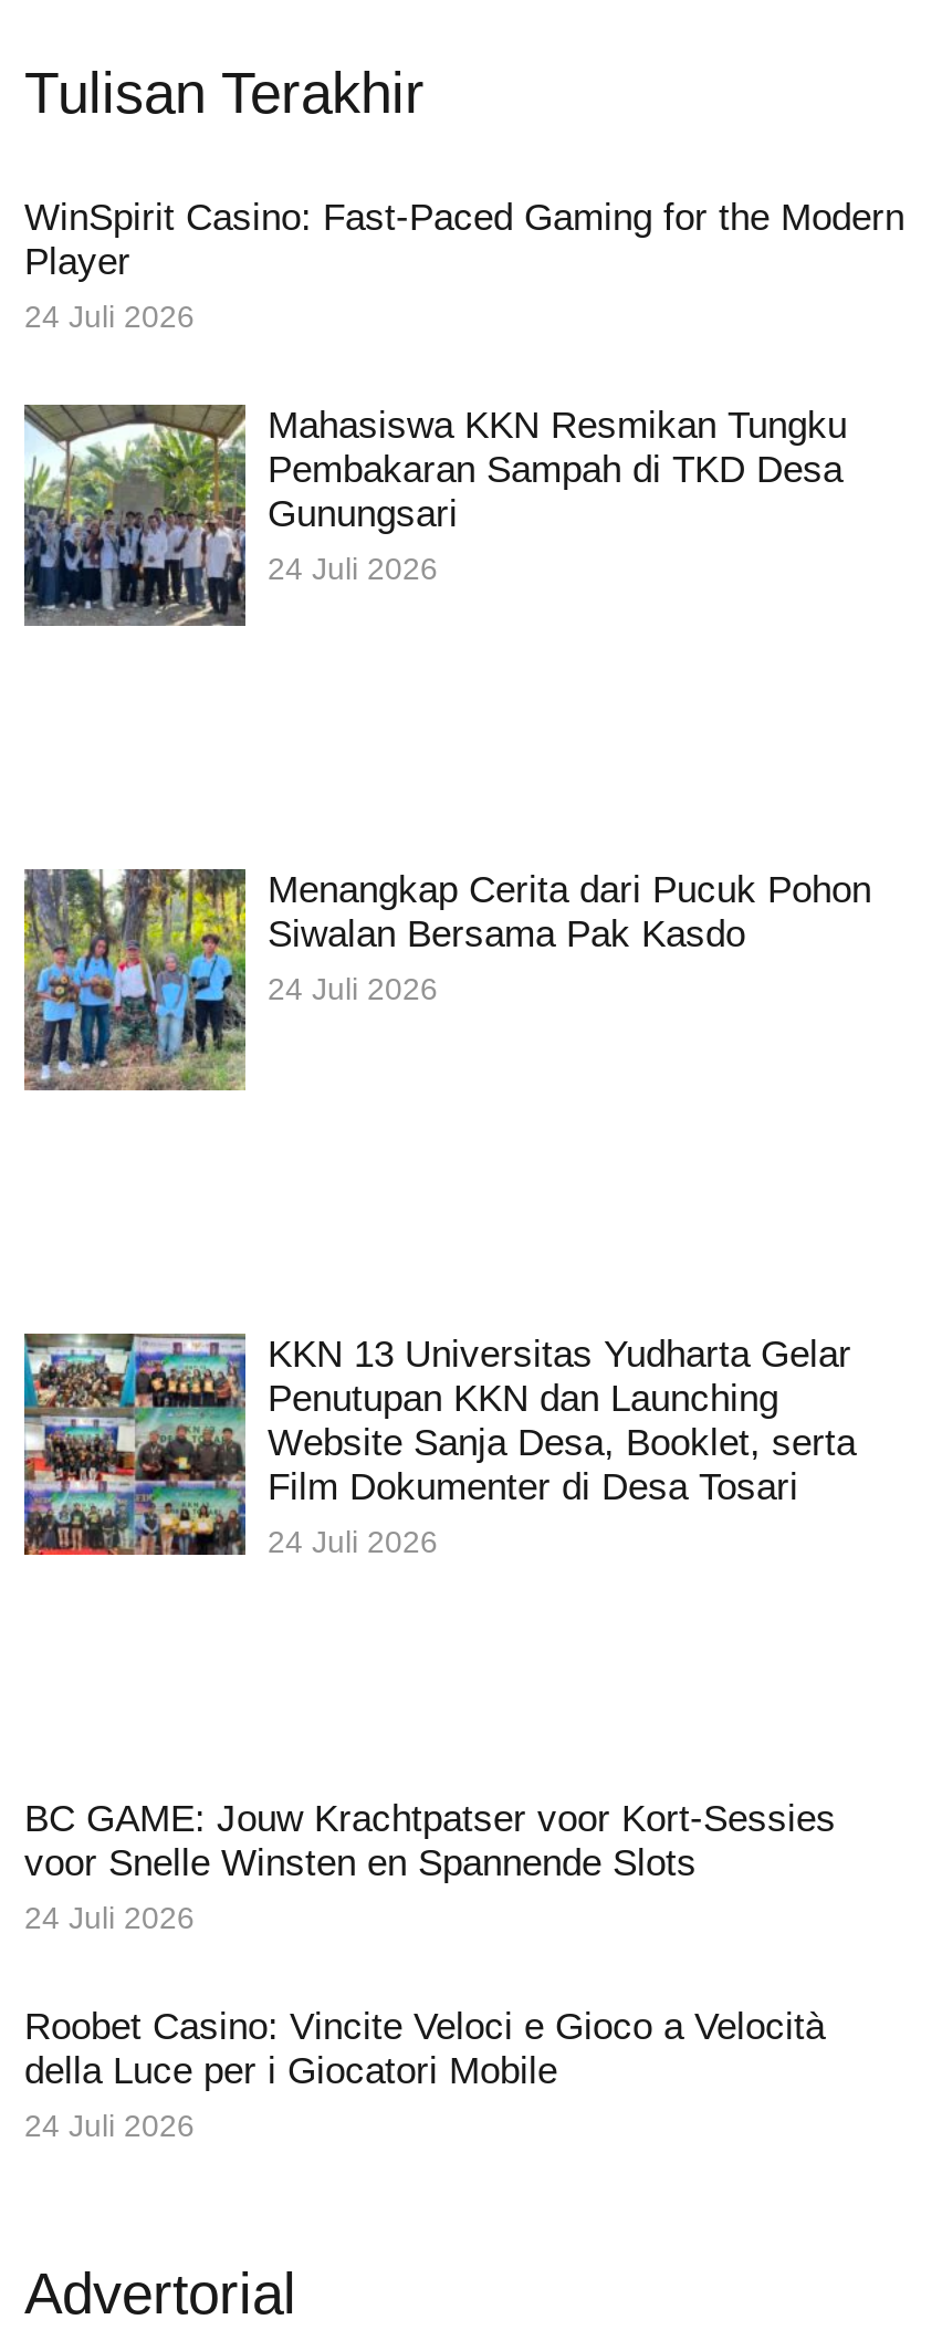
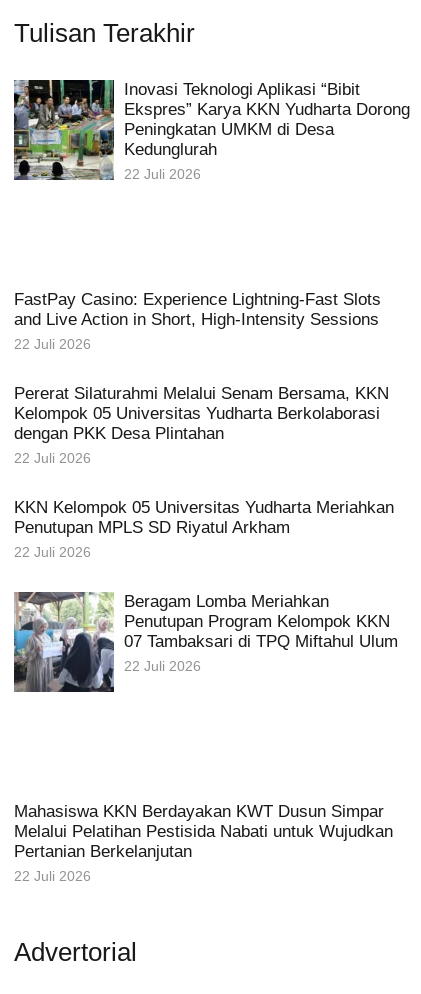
- WinSpirit Casino: Fast-Paced Gaming for the Modern
- Player
- 24 Juli 2026
+ Inovasi Teknologi Aplikasi “Bibit
+ Ekspres” Karya KKN Yudharta Dorong
+ Peningkatan UMKM di Desa
+ Kedunglurah
+ 22 Juli 2026

- [image]
+ [image]

- Mahasiswa KKN Resmikan Tungku
- Pembakaran Sampah di TKD Desa
- Gunungsari
- 24 Juli 2026
+ FastPay Casino: Experience Lightning‑Fast Slots
+ and Live Action in Short, High‑Intensity Sessions
+ 22 Juli 2026

- Menangkap Cerita dari Pucuk Pohon
- Siwalan Bersama Pak Kasdo
- 24 Juli 2026
+ Pererat Silaturahmi Melalui Senam Bersama, KKN
+ Kelompok 05 Universitas Yudharta Berkolaborasi
+ dengan PKK Desa Plintahan
+ 22 Juli 2026

- KKN 13 Universitas Yudharta Gelar
- Penutupan KKN dan Launching
- Website Sanja Desa, Booklet, serta
- Film Dokumenter di Desa Tosari
- 24 Juli 2026
+ KKN Kelompok 05 Universitas Yudharta Meriahkan
+ Penutupan MPLS SD Riyatul Arkham
+ 22 Juli 2026

- [image]
+ [image]

- BC GAME: Jouw Krachtpatser voor Kort‑Sessies
- voor Snelle Winsten en Spannende Slots
- 24 Juli 2026
+ Beragam Lomba Meriahkan
+ Penutupan Program Kelompok KKN
+ 07 Tambaksari di TPQ Miftahul Ulum
+ 22 Juli 2026

- Roobet Casino: Vincite Veloci e Gioco a Velocità
- della Luce per i Giocatori Mobile
- 24 Juli 2026
+ Mahasiswa KKN Berdayakan KWT Dusun Simpar
+ Melalui Pelatihan Pestisida Nabati untuk Wujudkan
+ Pertanian Berkelanjutan
+ 22 Juli 2026
